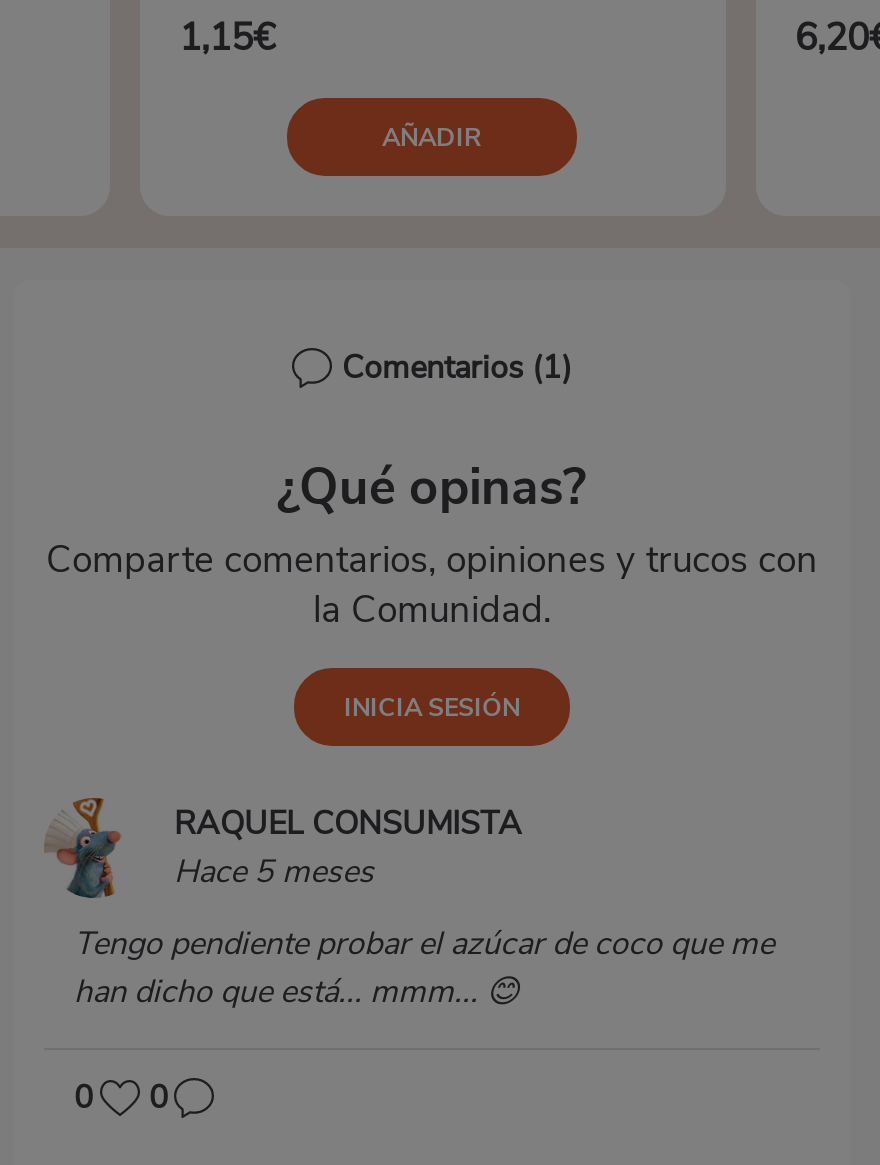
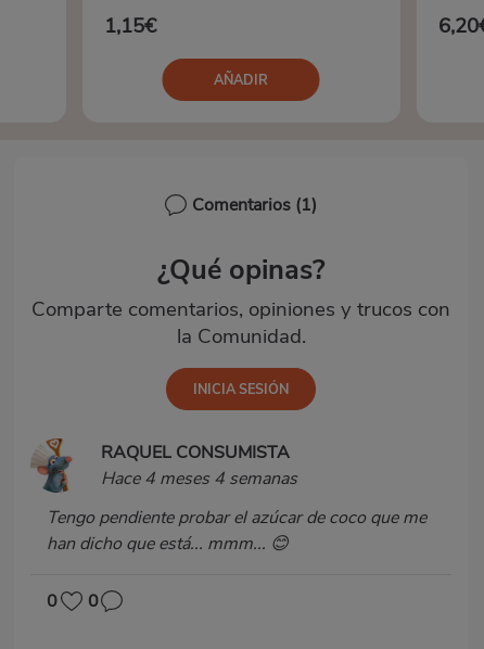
- Hace 5 meses
+ Hace 4 meses 4 semanas
